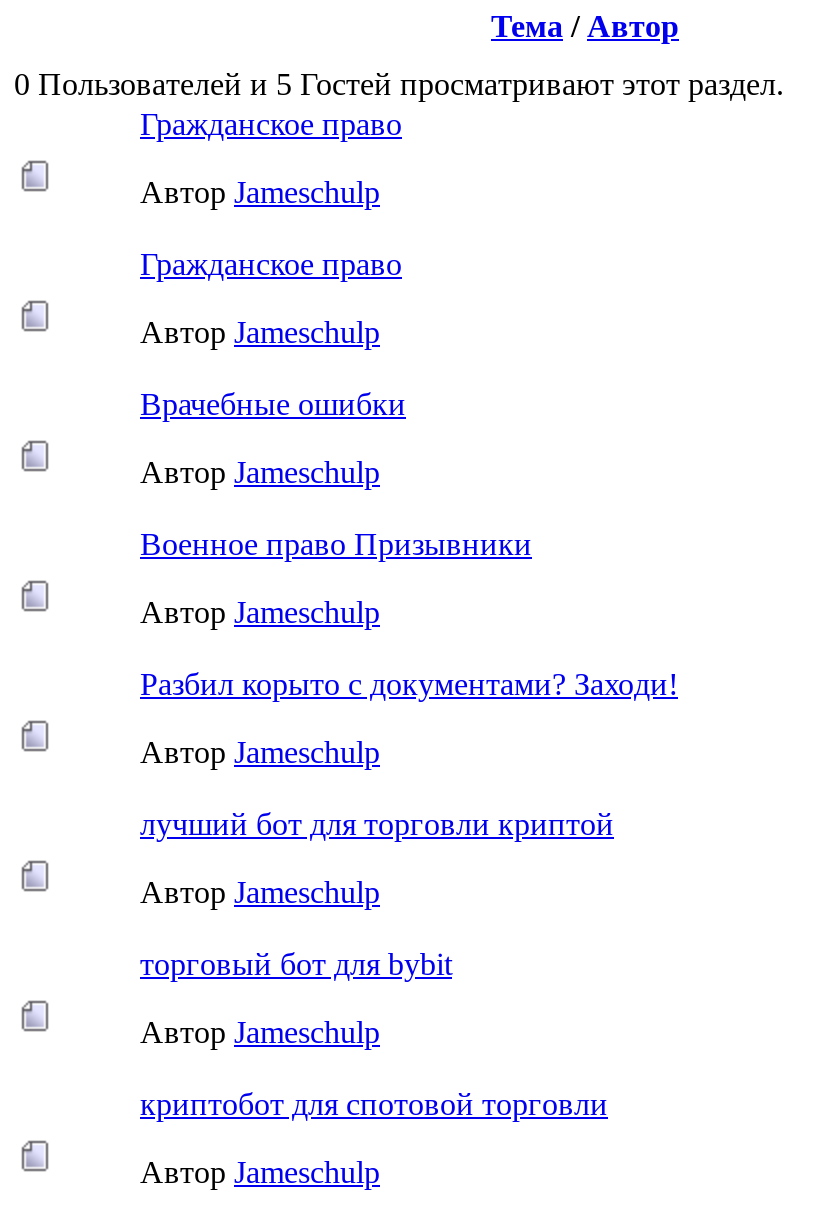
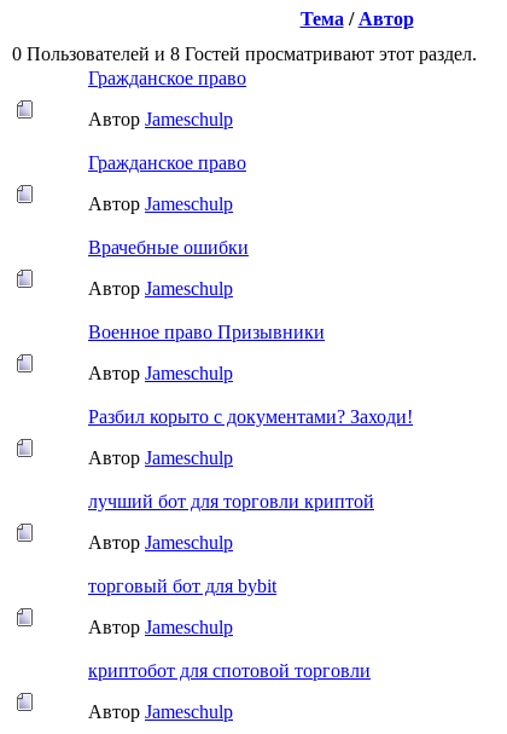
- 0 Пользователей и 5 Гостей просматривают этот раздел.
+ 0 Пользователей и 8 Гостей просматривают этот раздел.
